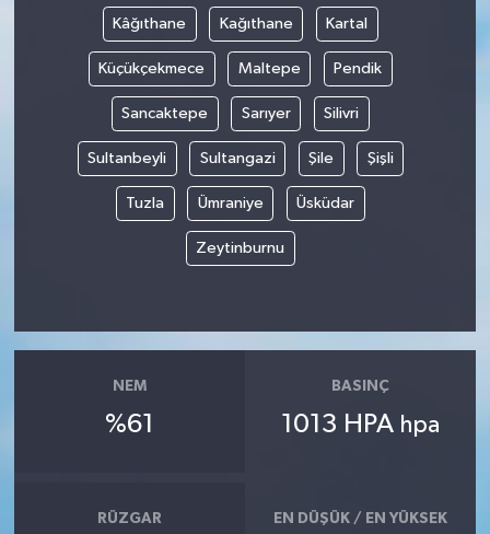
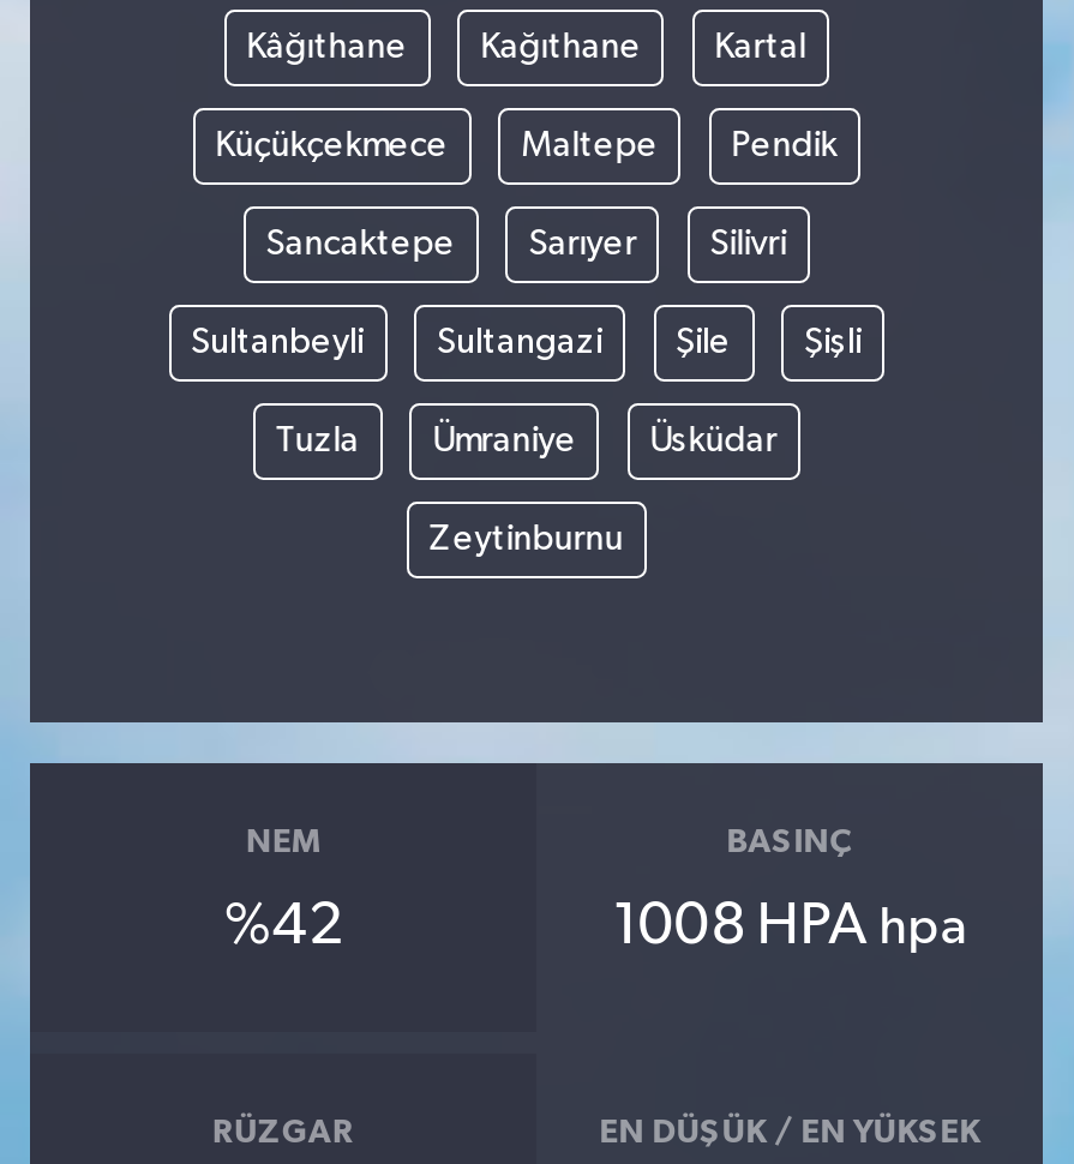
- %61
+ %42

- 1013 HPA hpa
+ 1008 HPA hpa
